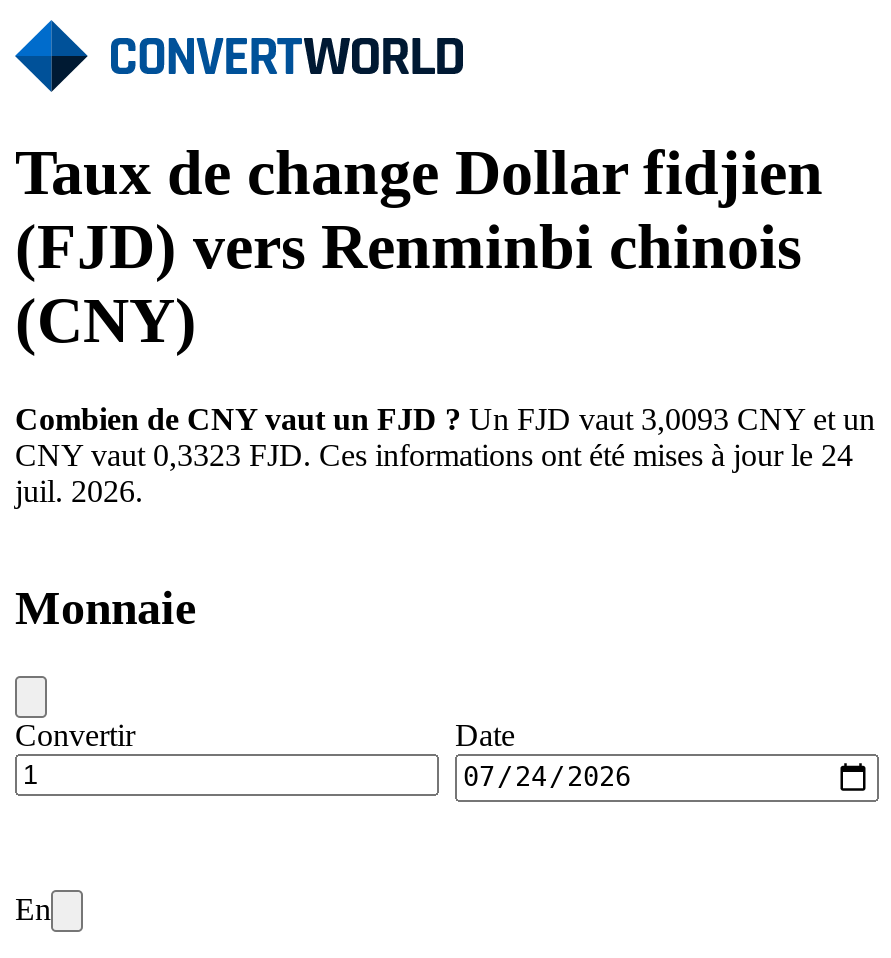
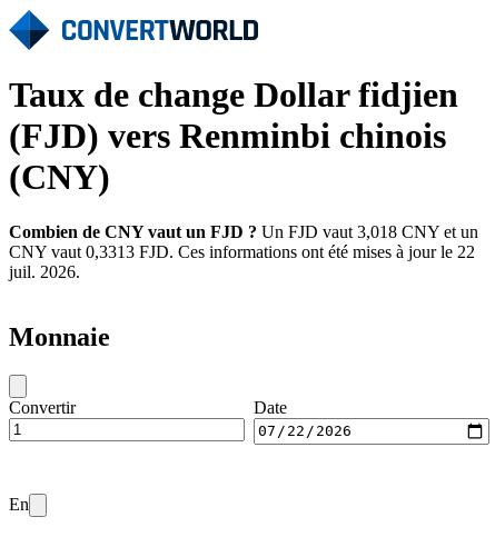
- Combien de CNY vaut un FJD ? Un FJD vaut 3,0093 CNY et un
+ Combien de CNY vaut un FJD ? Un FJD vaut 3,018 CNY et un

- CNY vaut 0,3323 FJD. Ces informations ont été mises à jour le 24
+ CNY vaut 0,3313 FJD. Ces informations ont été mises à jour le 22
